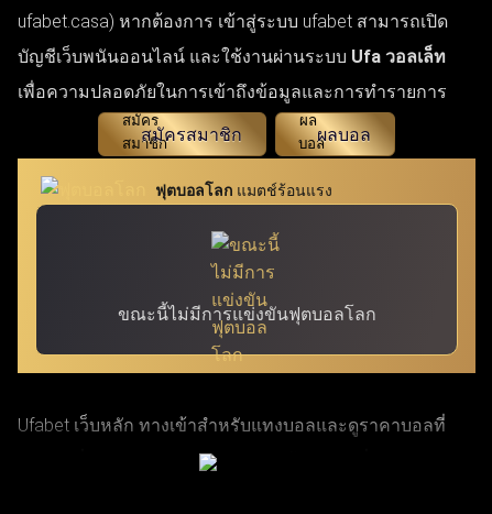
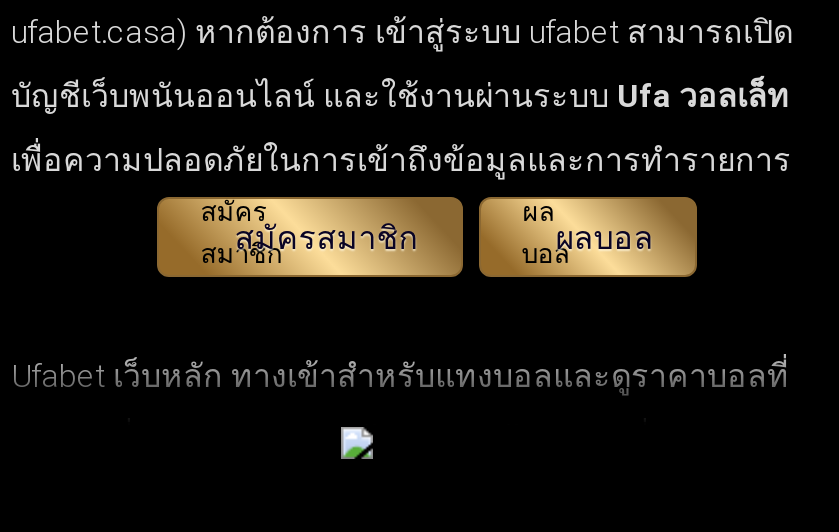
- [image]
- ฟุตบอลโลก แมตช์ร้อนแรง

- ขณะนี้ไม่มีการแข่งขันฟุตบอลโลก
